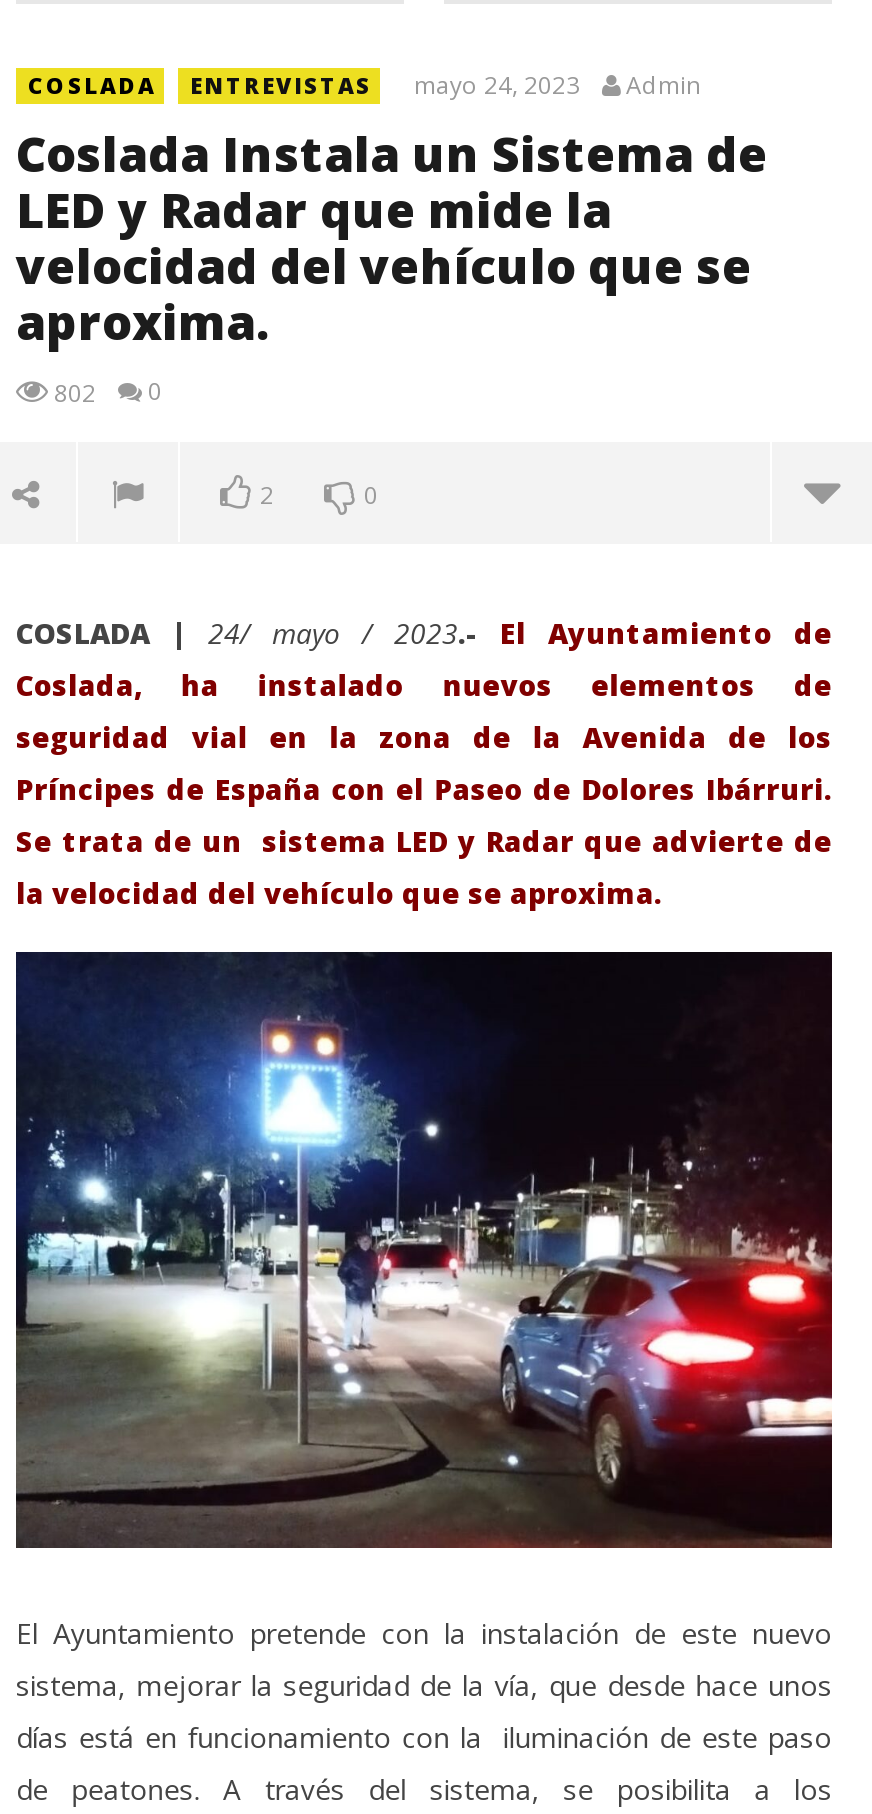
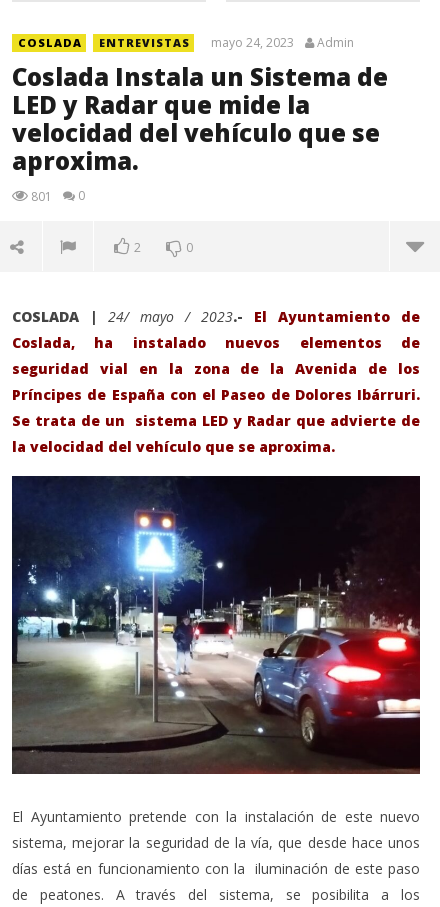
- 802 0
+ 801 0
